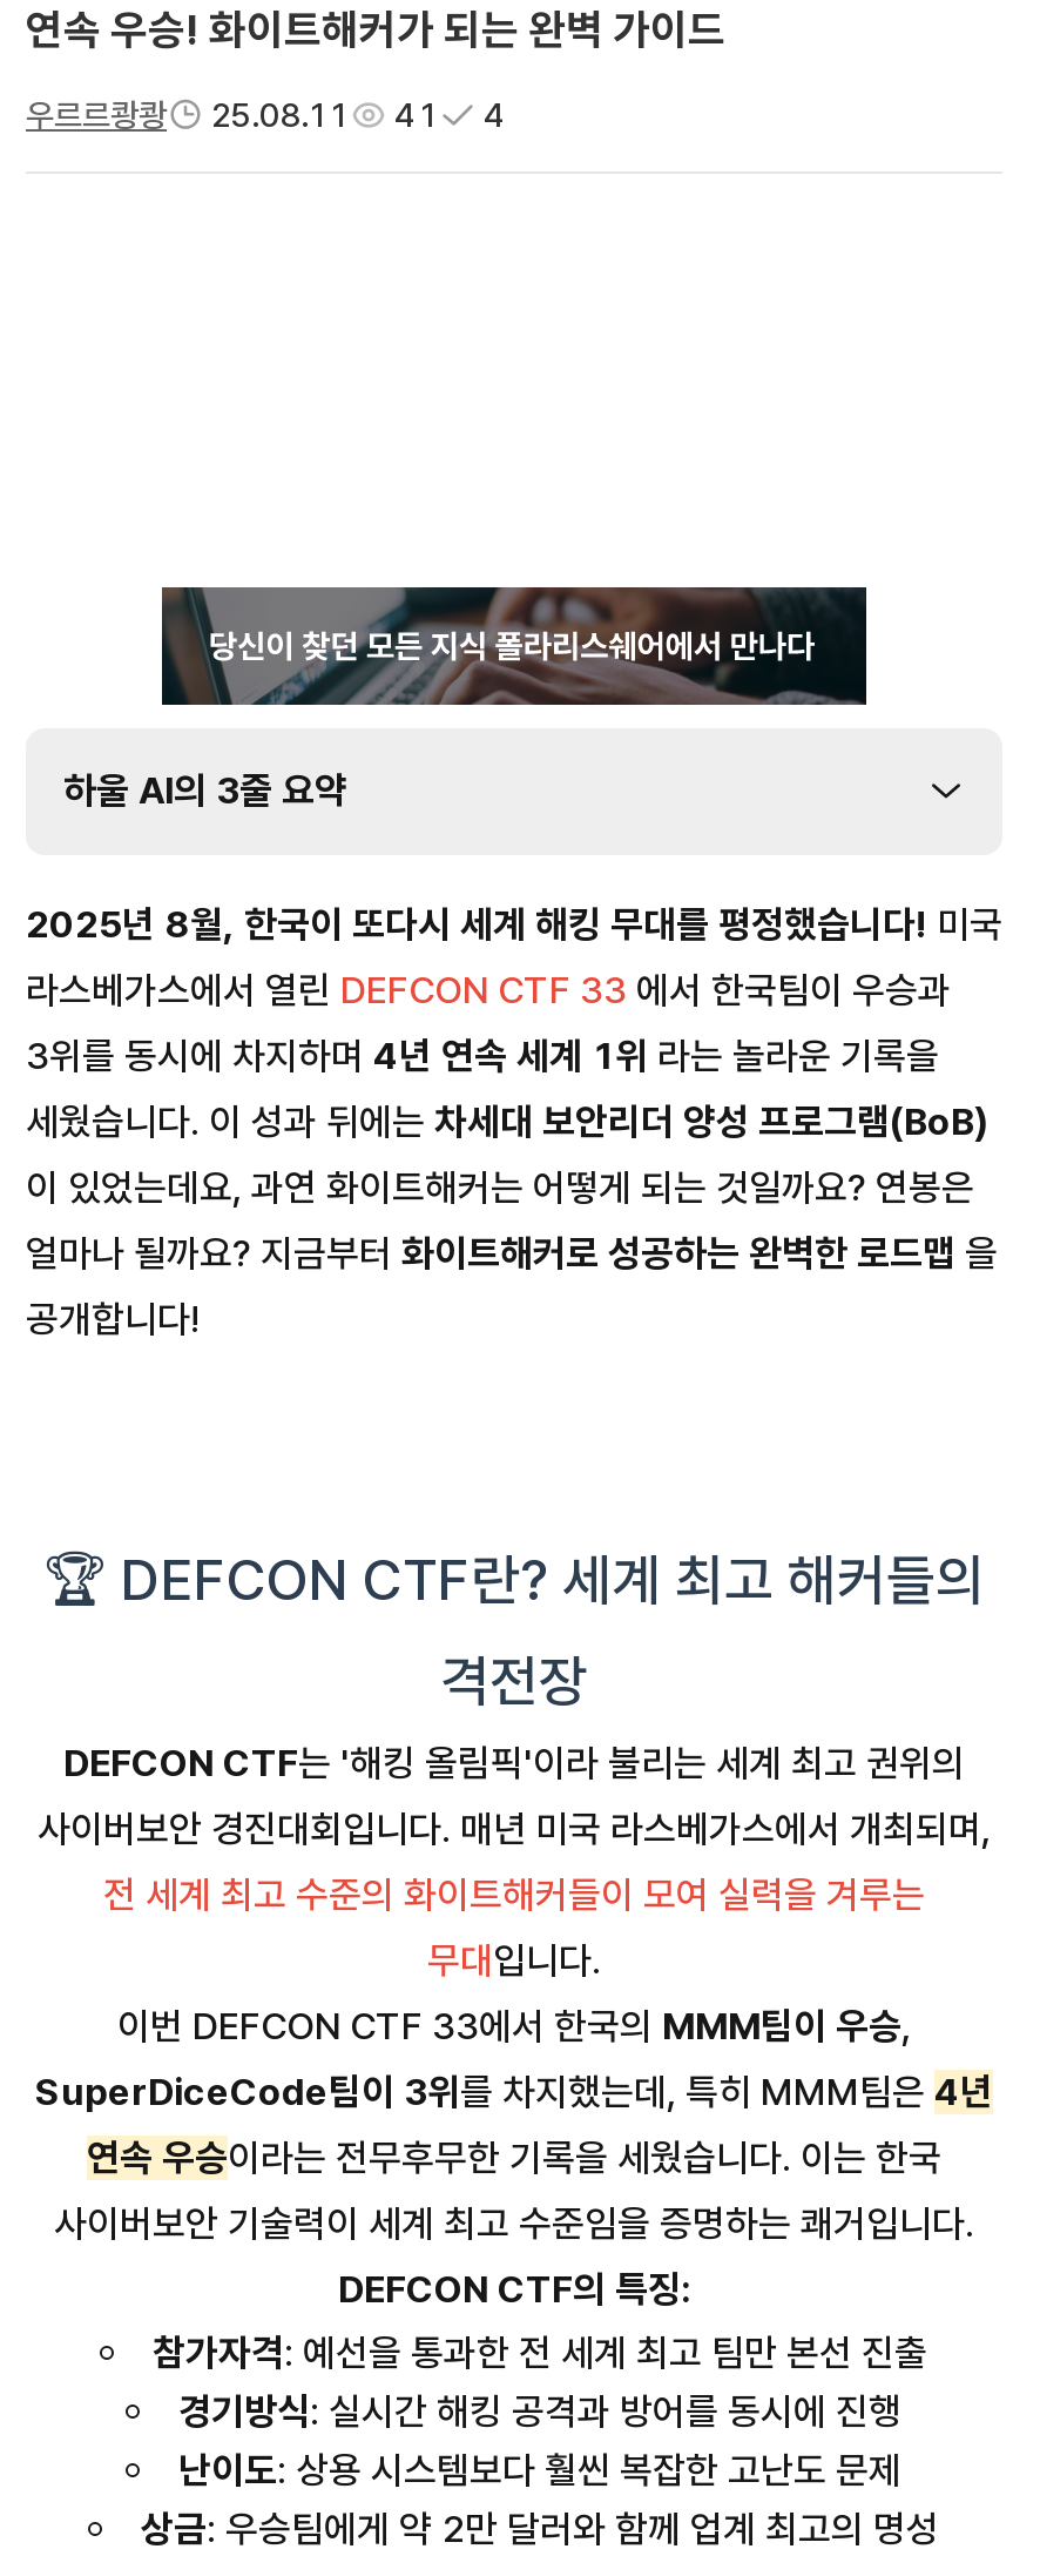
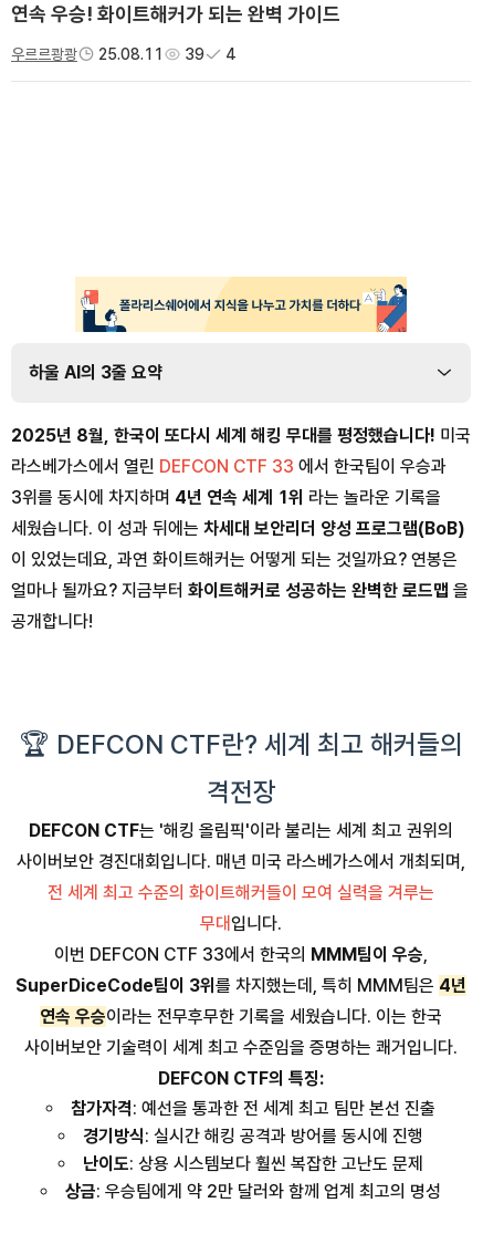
- 41
+ 39

- [image]
+ [image]
